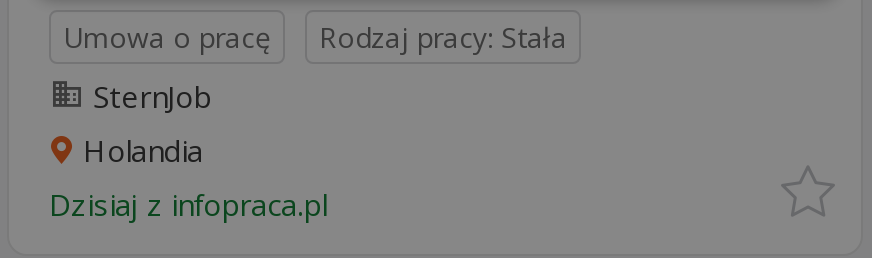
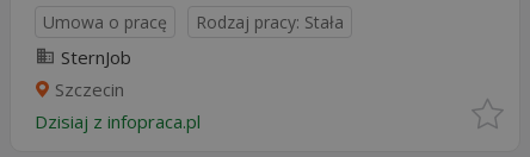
- Holandia
+ Szczecin
